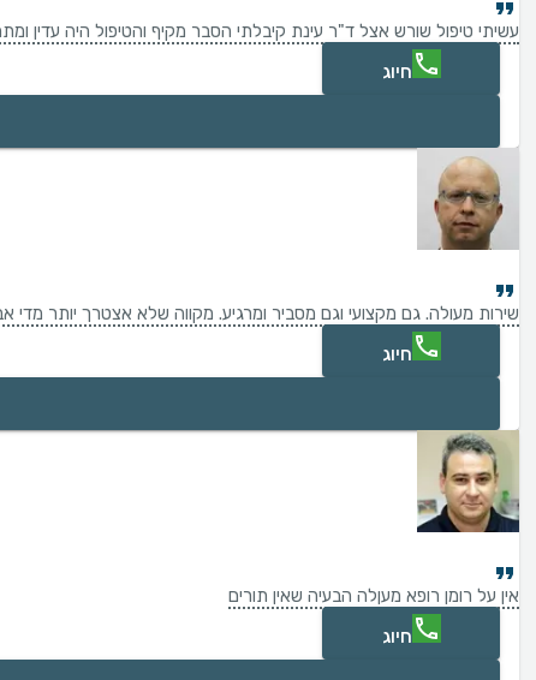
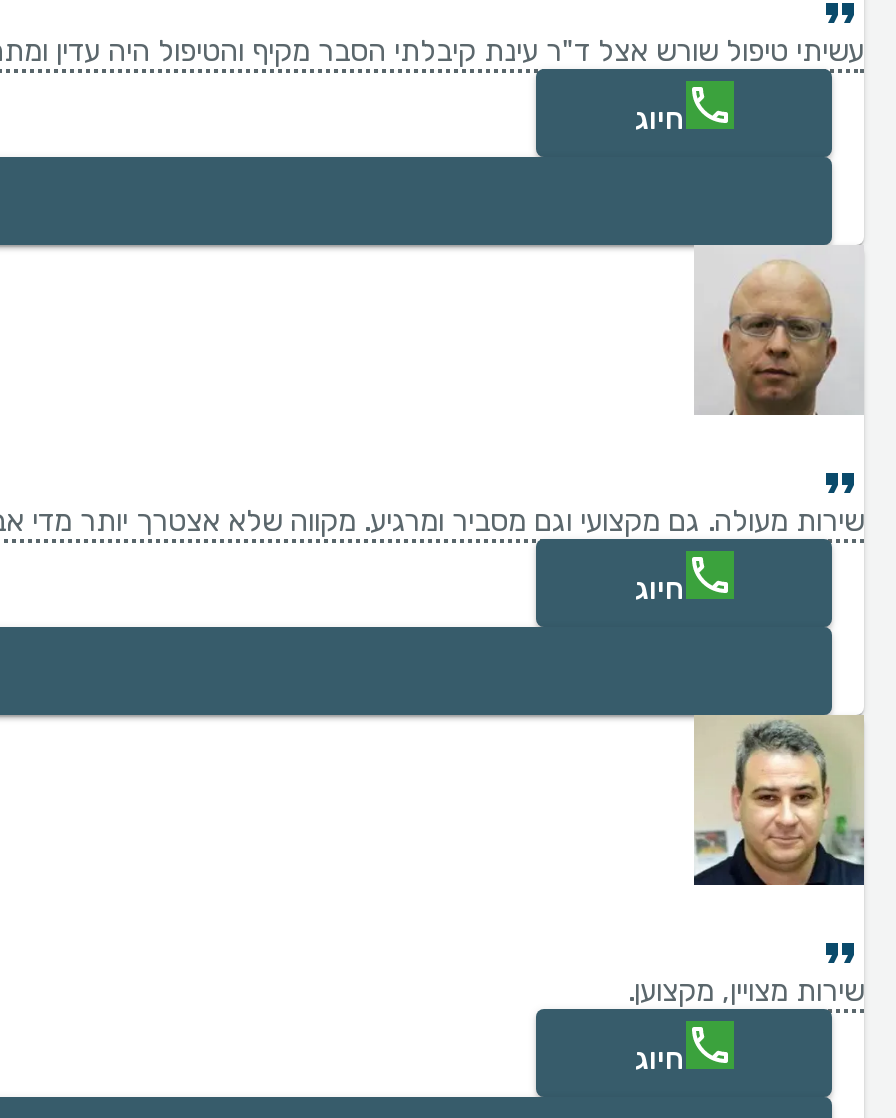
- אין על רומן רופא מעןלה הבעיה שאין תורים
+ שירות מצויין, מקצוען.
